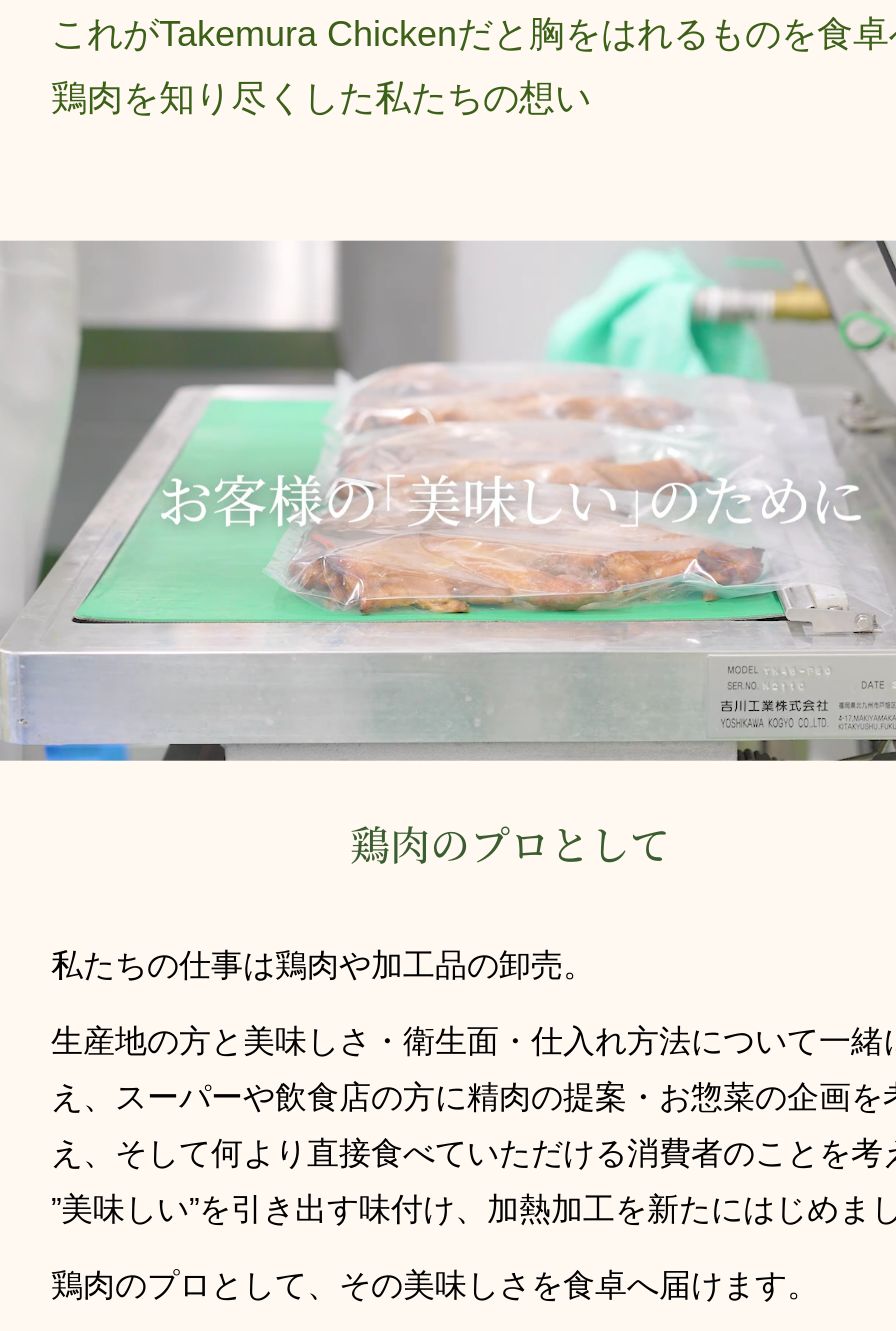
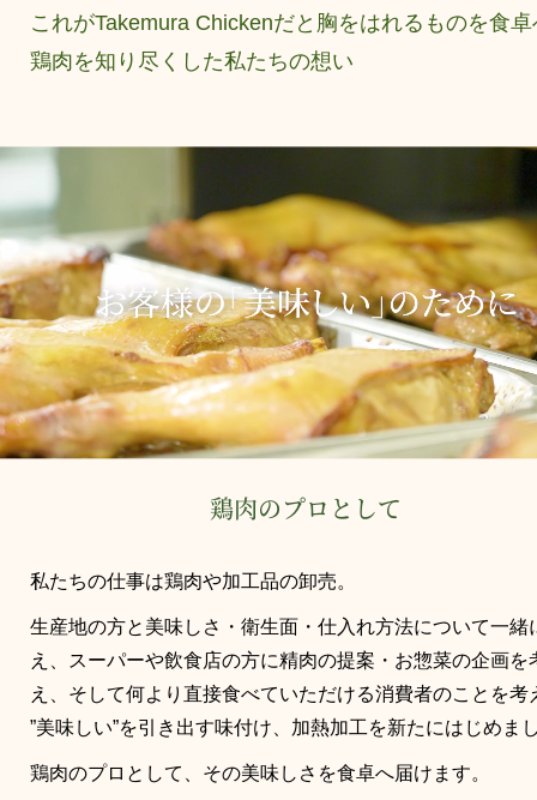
- [image]
+ [image]
